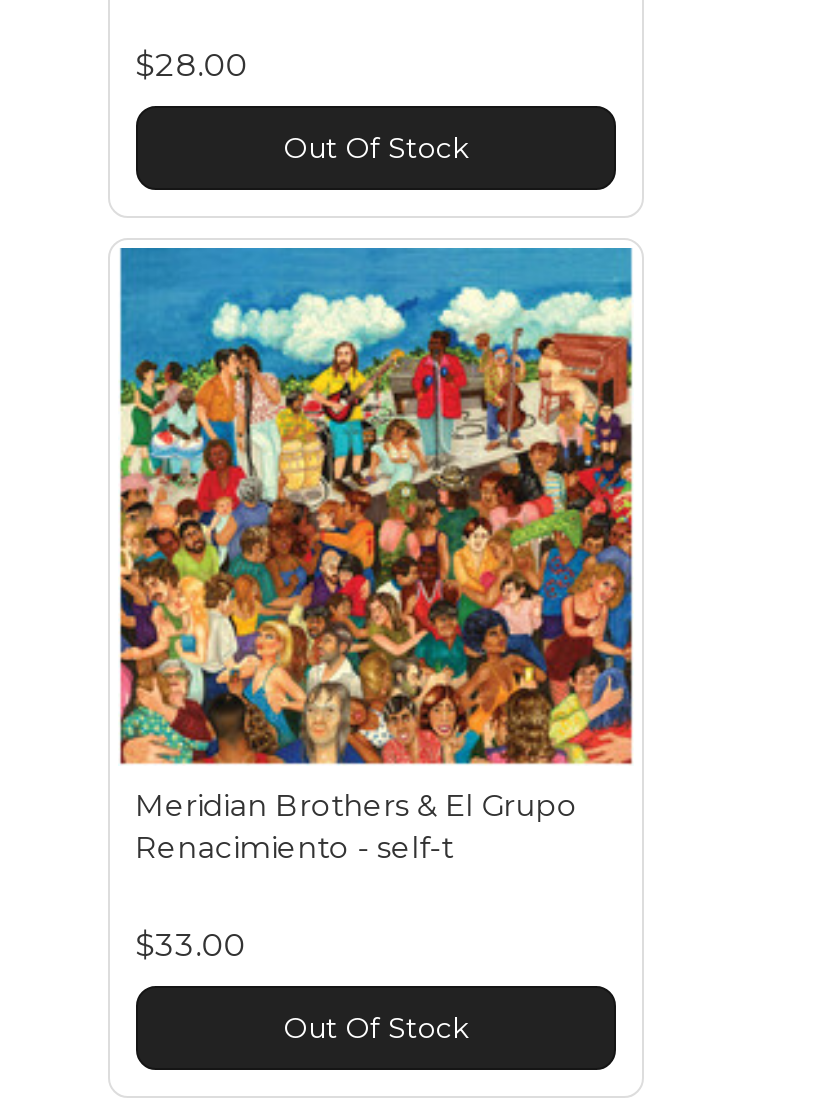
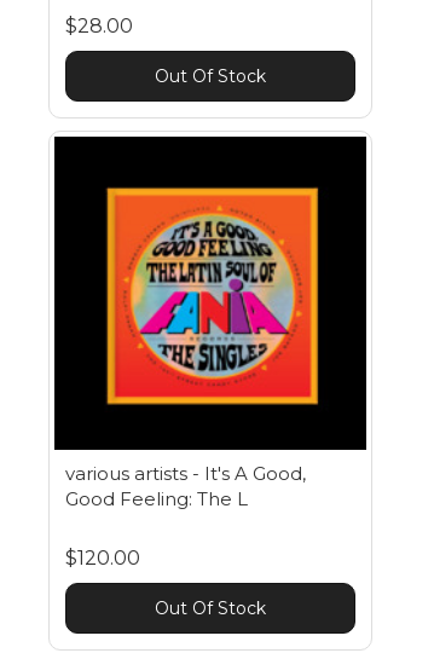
- [image]
- Meridian Brothers & El Grupo
- Renacimiento - self-t
+ [image]
+ various artists - It's A Good,
+ Good Feeling: The L

- $33.00
+ $120.00
